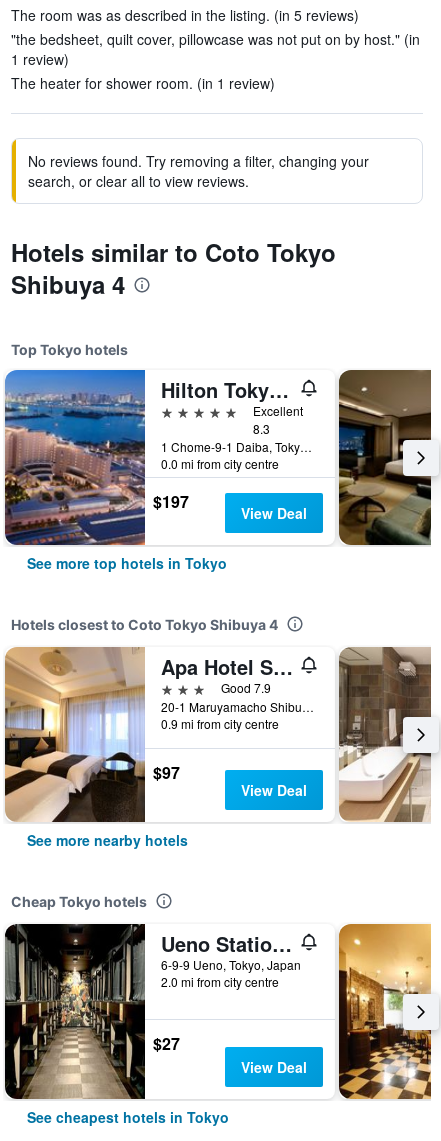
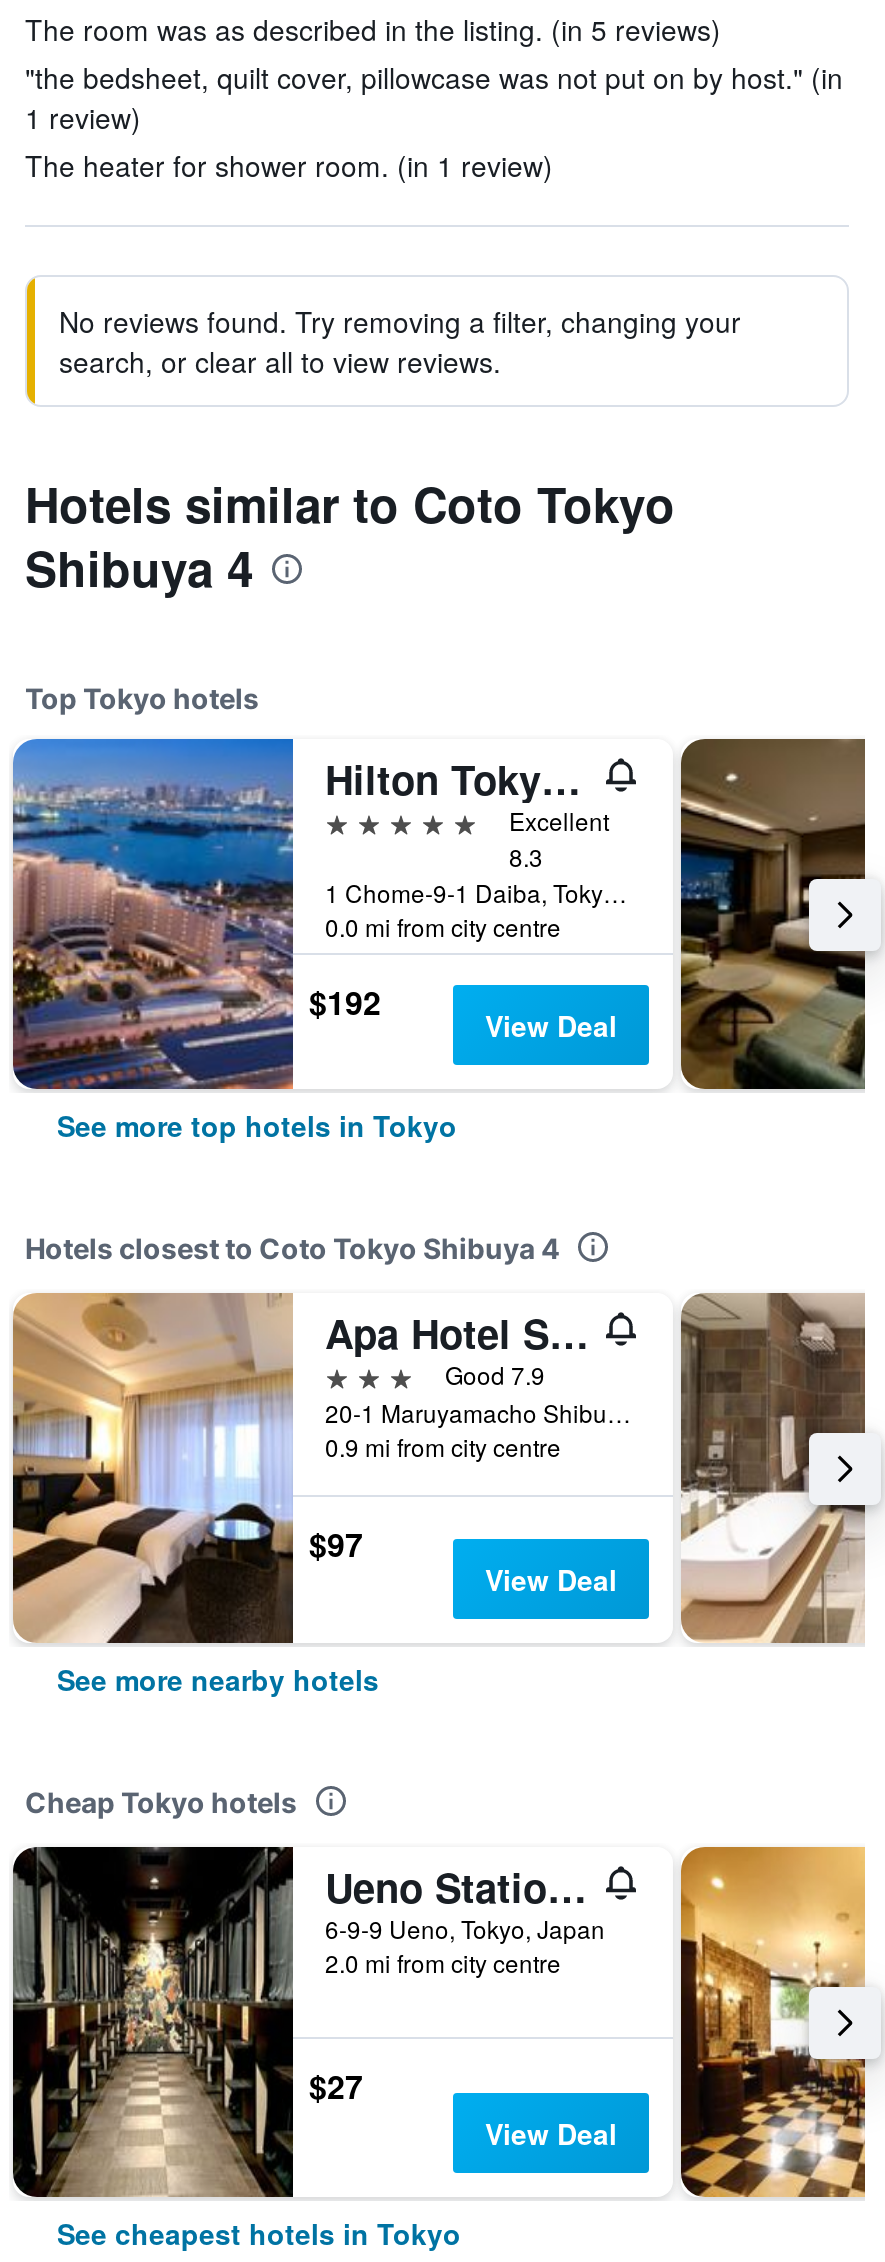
- $197
+ $192
